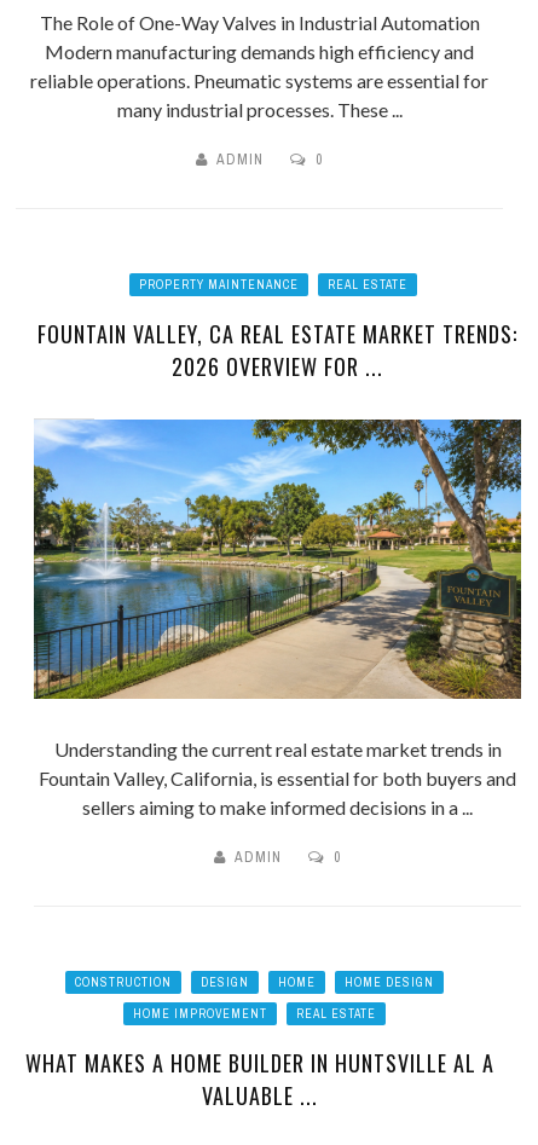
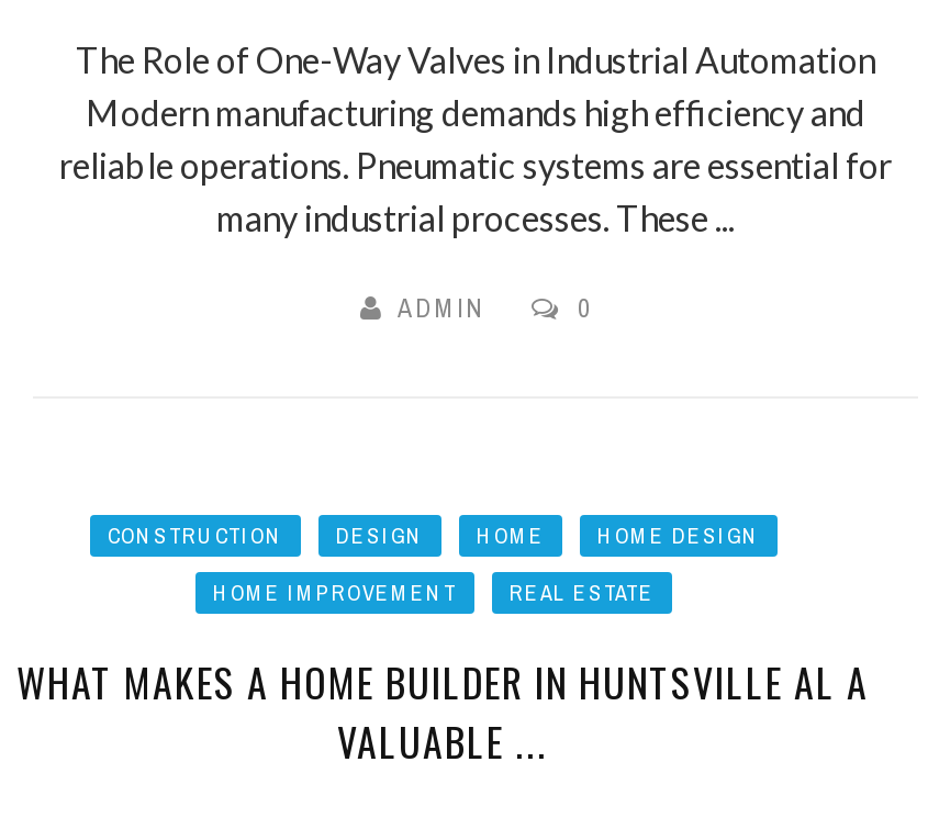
- ADMIN
- 0

- PROPERTY MAINTENANCE
- REAL ESTATE
- FOUNTAIN VALLEY, CA REAL ESTATE MARKET TRENDS:
- 2026 OVERVIEW FOR ...

- [image]
- Understanding the current real estate market trends in
- Fountain Valley, California, is essential for both buyers and
- sellers aiming to make informed decisions in a ...
